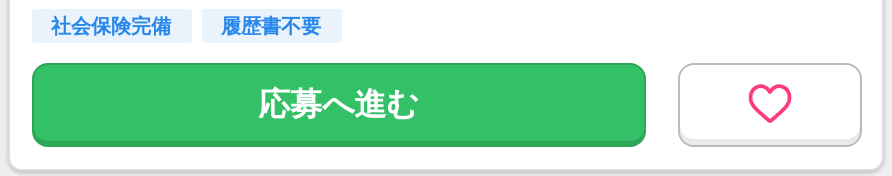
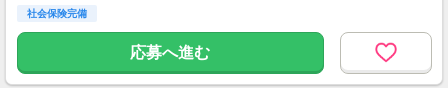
- 履歴書不要
